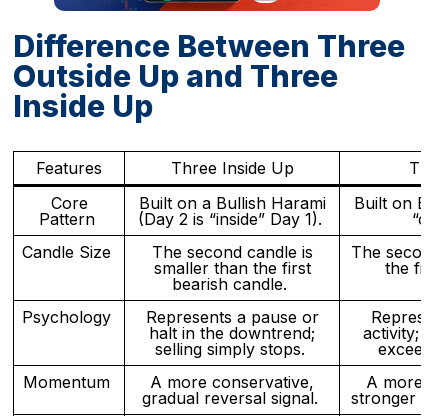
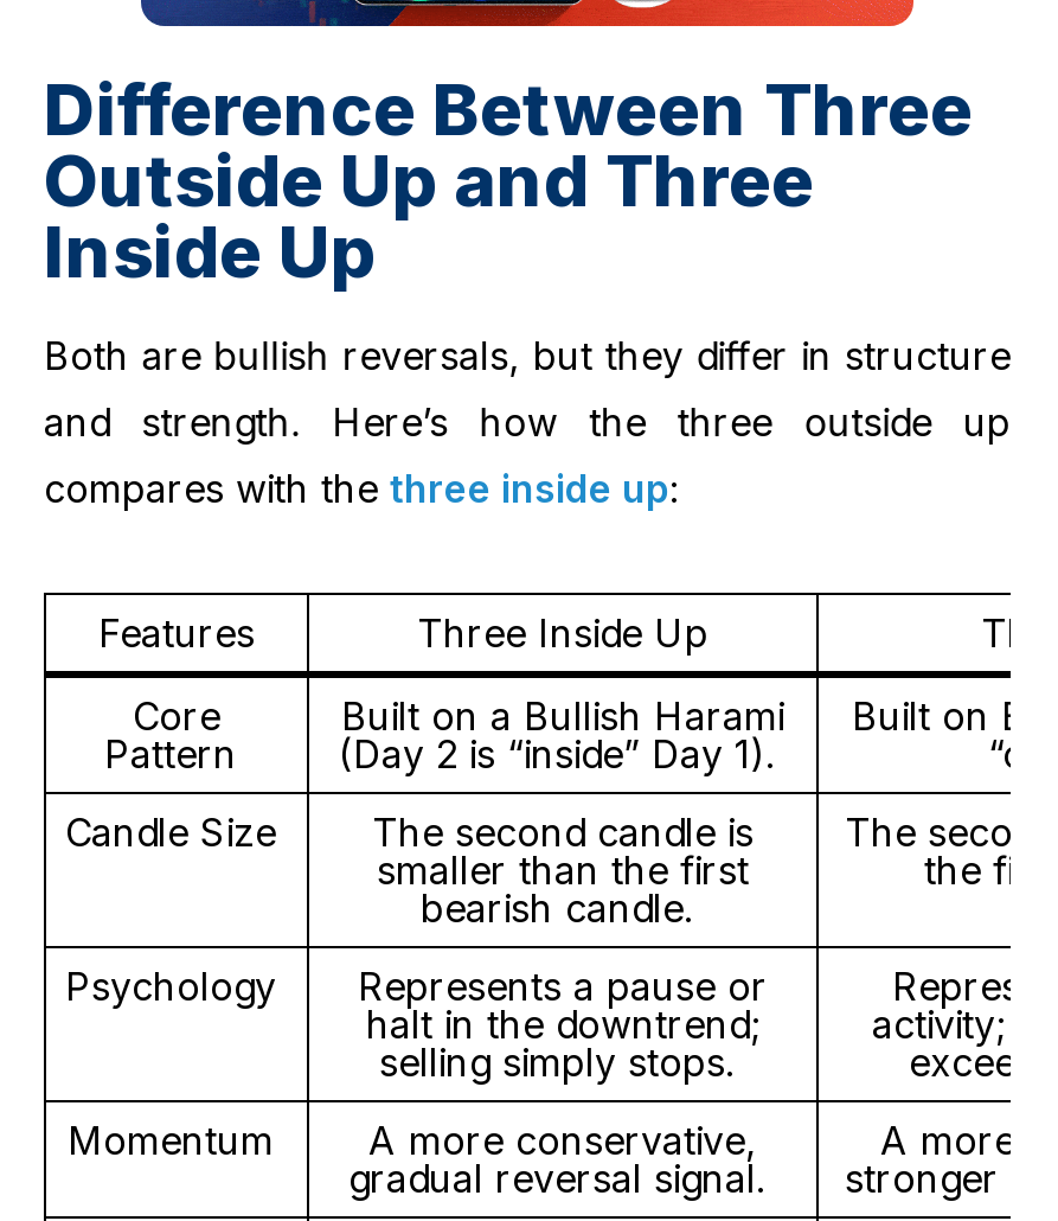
+ Both are bullish reversals, but they differ in structure
+ and strength. Here’s how the three outside up
+ compares with the three inside up:
